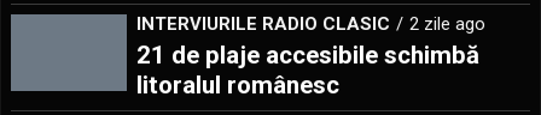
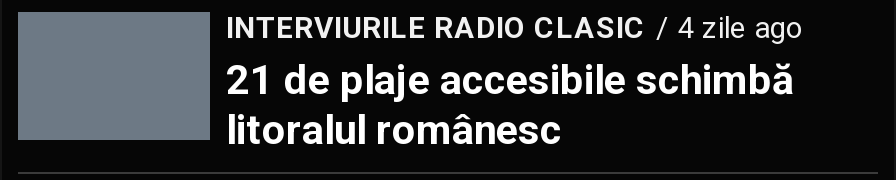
- INTERVIURILE RADIO CLASIC 2 zile ago
+ INTERVIURILE RADIO CLASIC 4 zile ago
